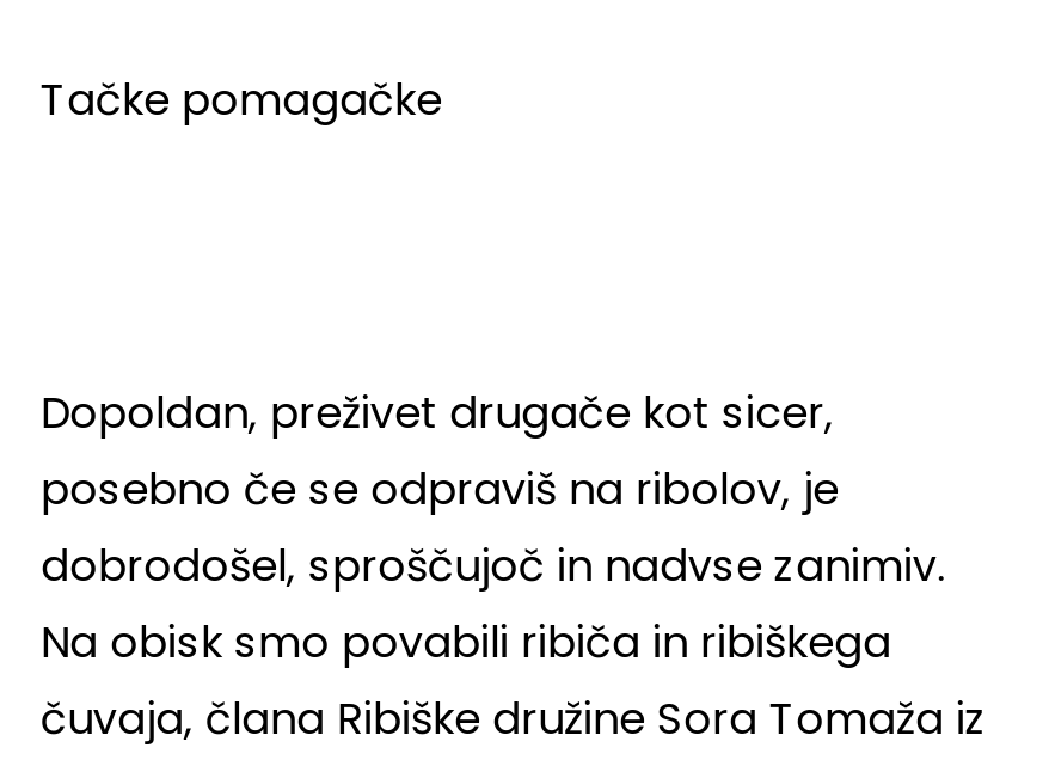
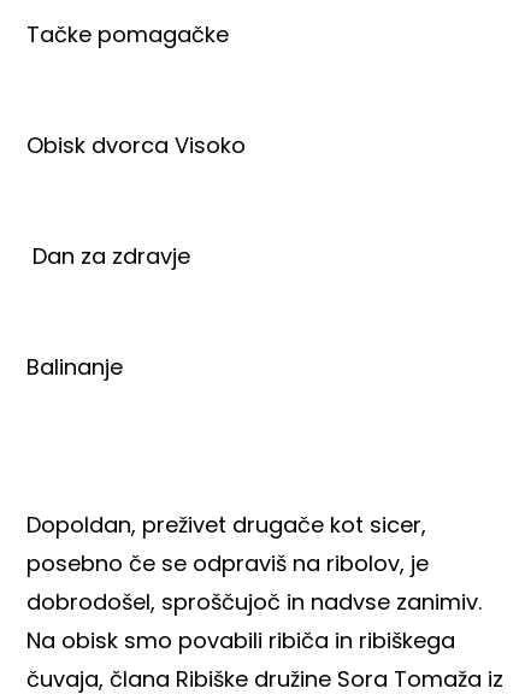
+ Obisk dvorca Visoko

+ Dan za zdravje

+ Balinanje
